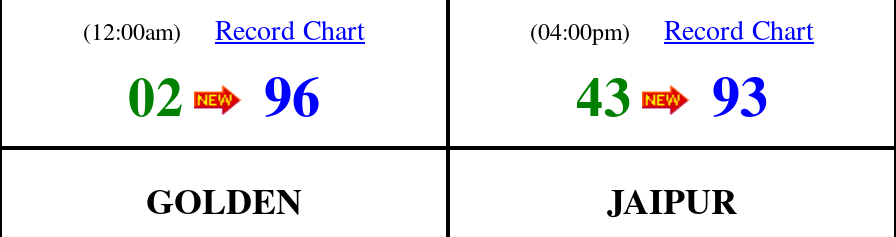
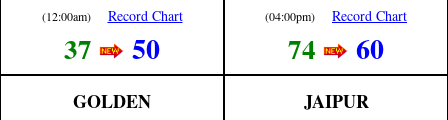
- 02
+ 37

- 96
+ 50

- 43
+ 74

- 93
+ 60
